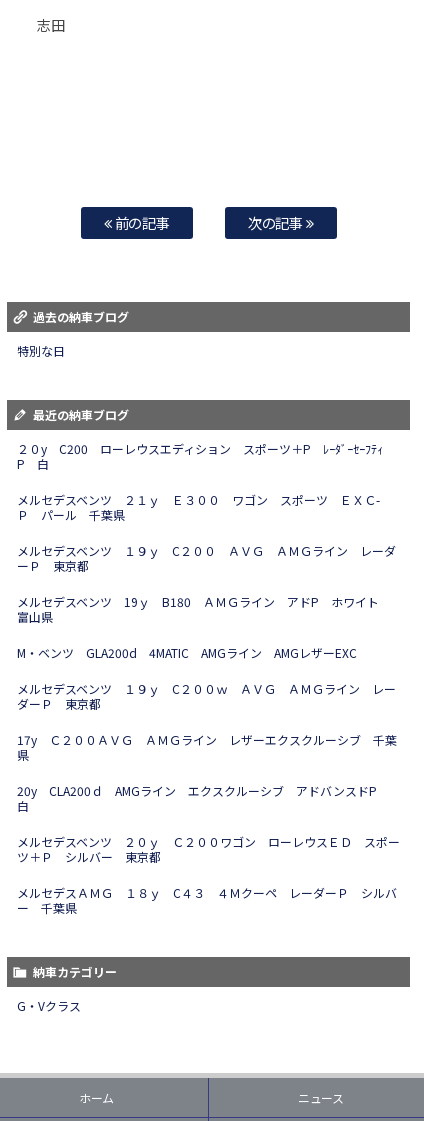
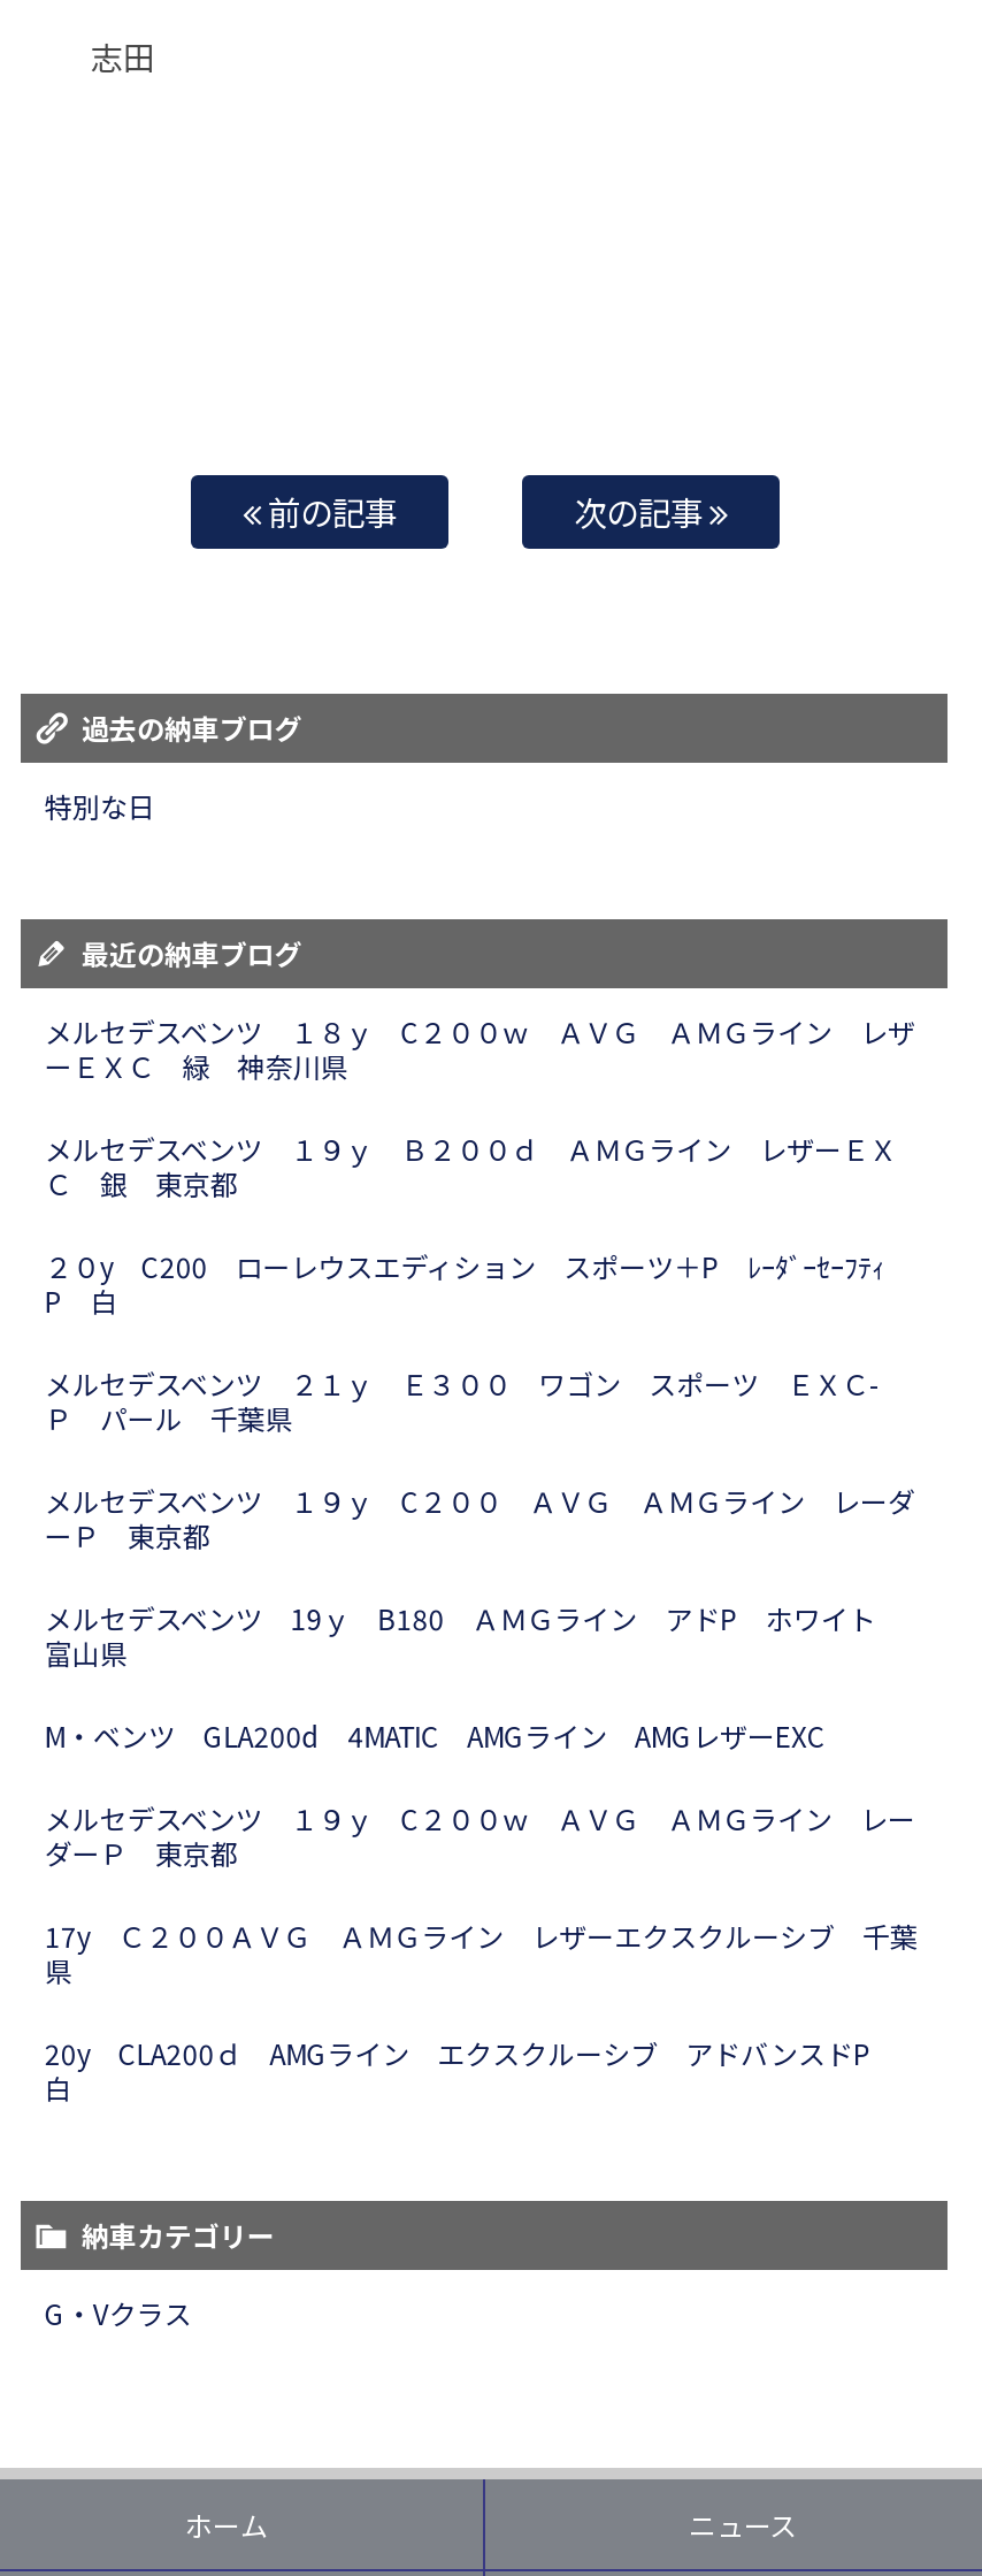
+ メルセデスベンツ １８ｙ C２００ｗ ＡＶＧ ＡＭＧライン レザ
+ ーＥＸＣ 緑 神奈川県
+ メルセデスベンツ １９ｙ Ｂ２００ｄ ＡＭＧライン レザーＥＸ
+ Ｃ 銀 東京都

moved down: P 白 | メルセデスベンツ ２１ｙ Ｅ３００ ワゴン スポーツ ＥＸＣ- | Ｐ パール 千葉県 | ... | 県 | 20y CLA200ｄ AMGライン エクスクルーシブ アドバンスドP

- メルセデスベンツ ２０ｙ Ｃ２００ワゴン ローレウスＥＤ スポー
- ツ＋Ｐ シルバー 東京都
- メルセデスＡＭＧ １８ｙ C４３ ４Ｍクーペ レーダーＰ シルバ
- ー 千葉県
